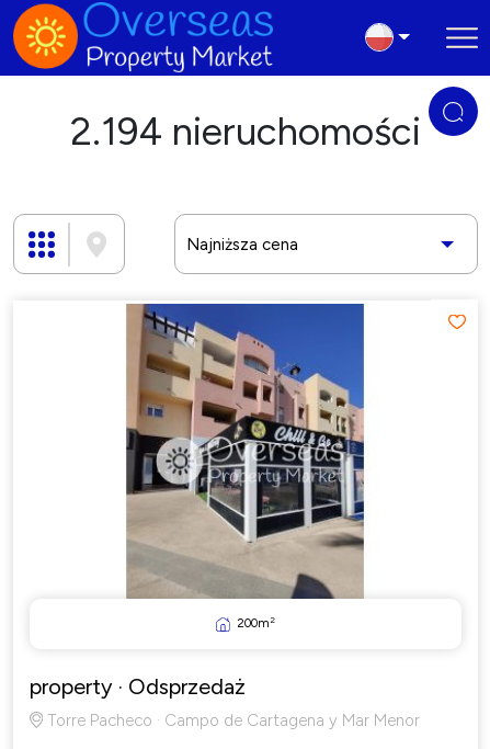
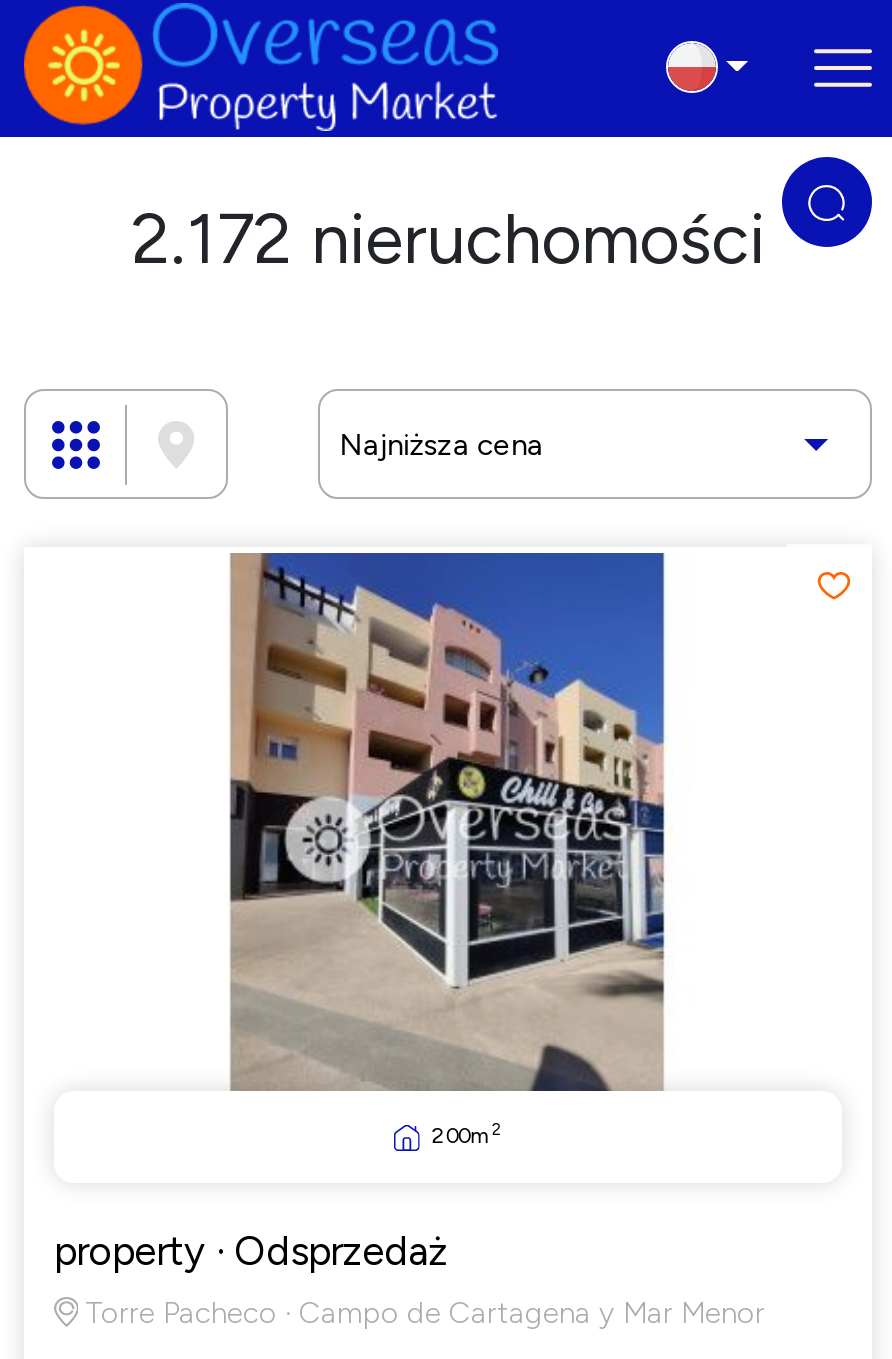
- 2.194 nieruchomości
+ 2.172 nieruchomości
